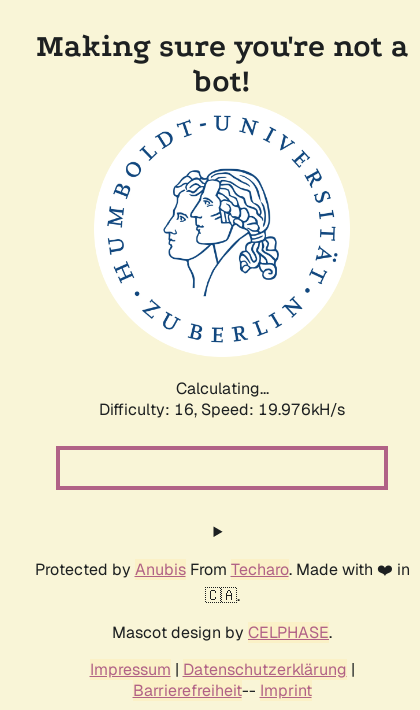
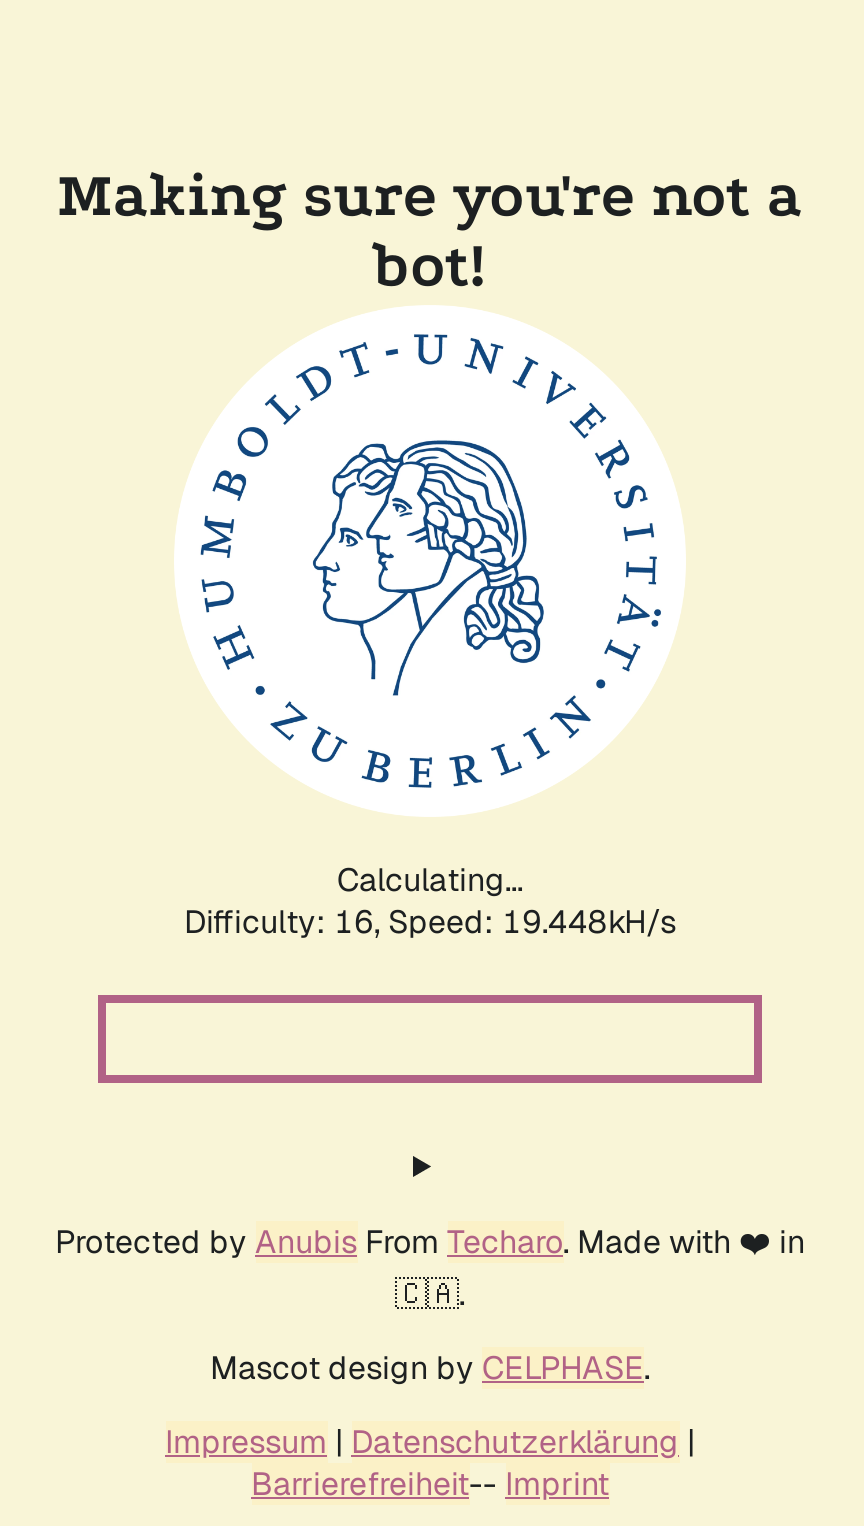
- Difficulty: 16, Speed: 19.976kH/s
+ Difficulty: 16, Speed: 19.448kH/s
